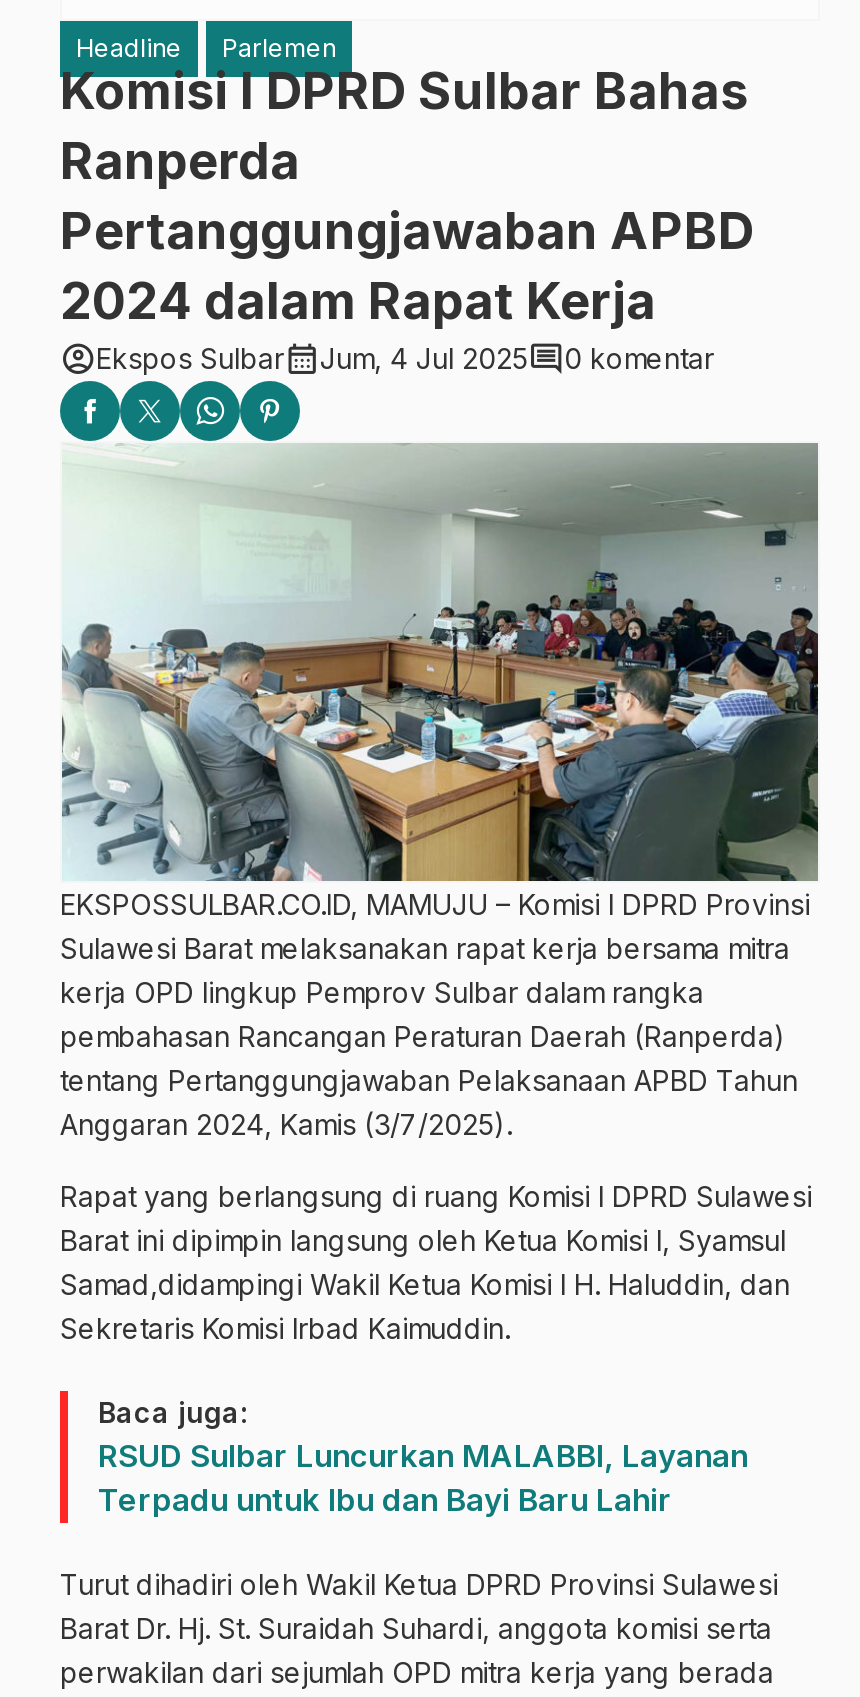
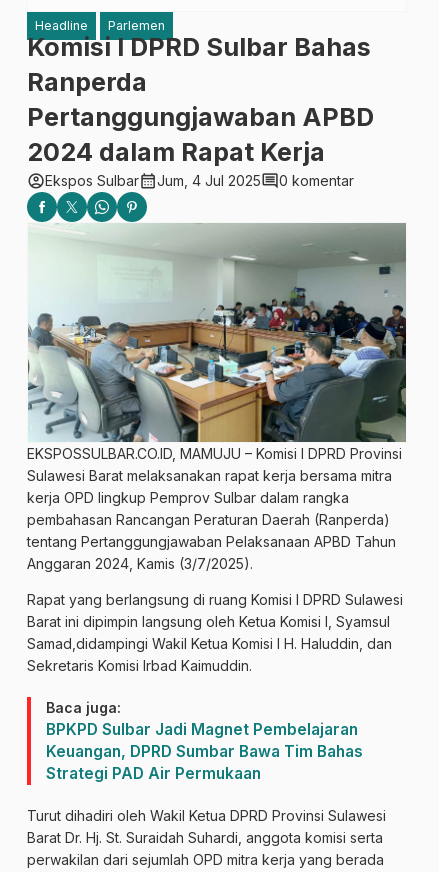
- RSUD Sulbar Luncurkan MALABBI, Layanan
- Terpadu untuk Ibu dan Bayi Baru Lahir
+ BPKPD Sulbar Jadi Magnet Pembelajaran
+ Keuangan, DPRD Sumbar Bawa Tim Bahas
+ Strategi PAD Air Permukaan
